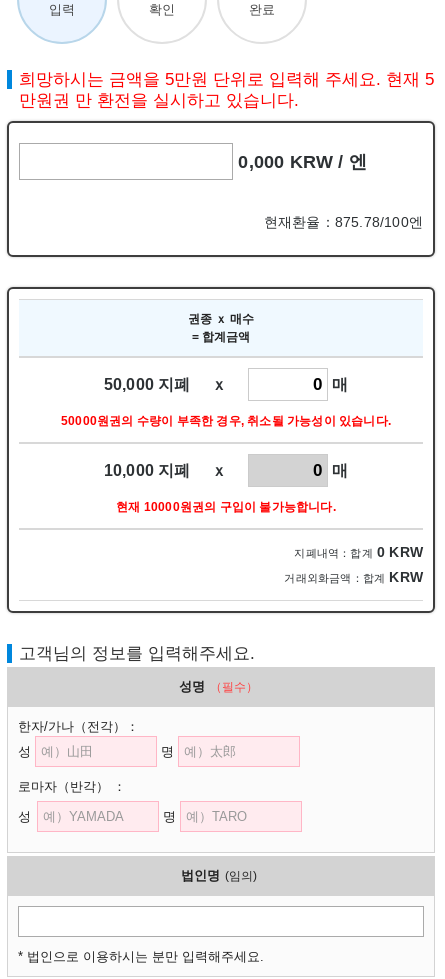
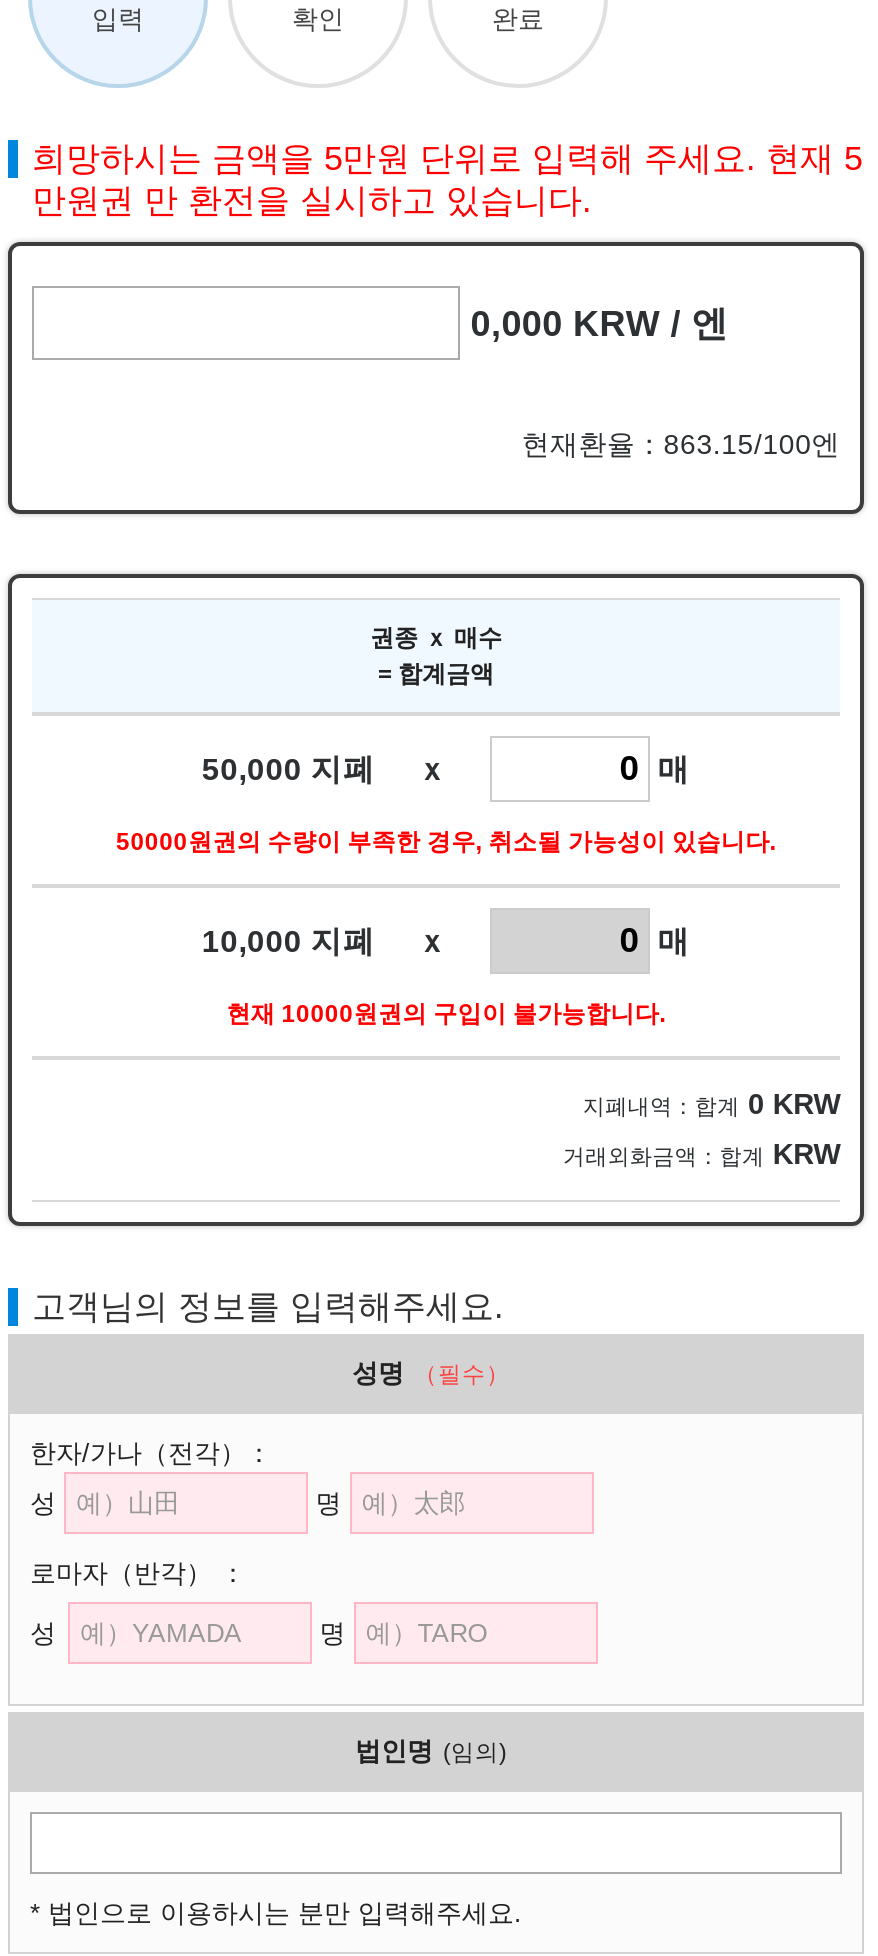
- 현재환율：875.78/100엔
+ 현재환율：863.15/100엔
